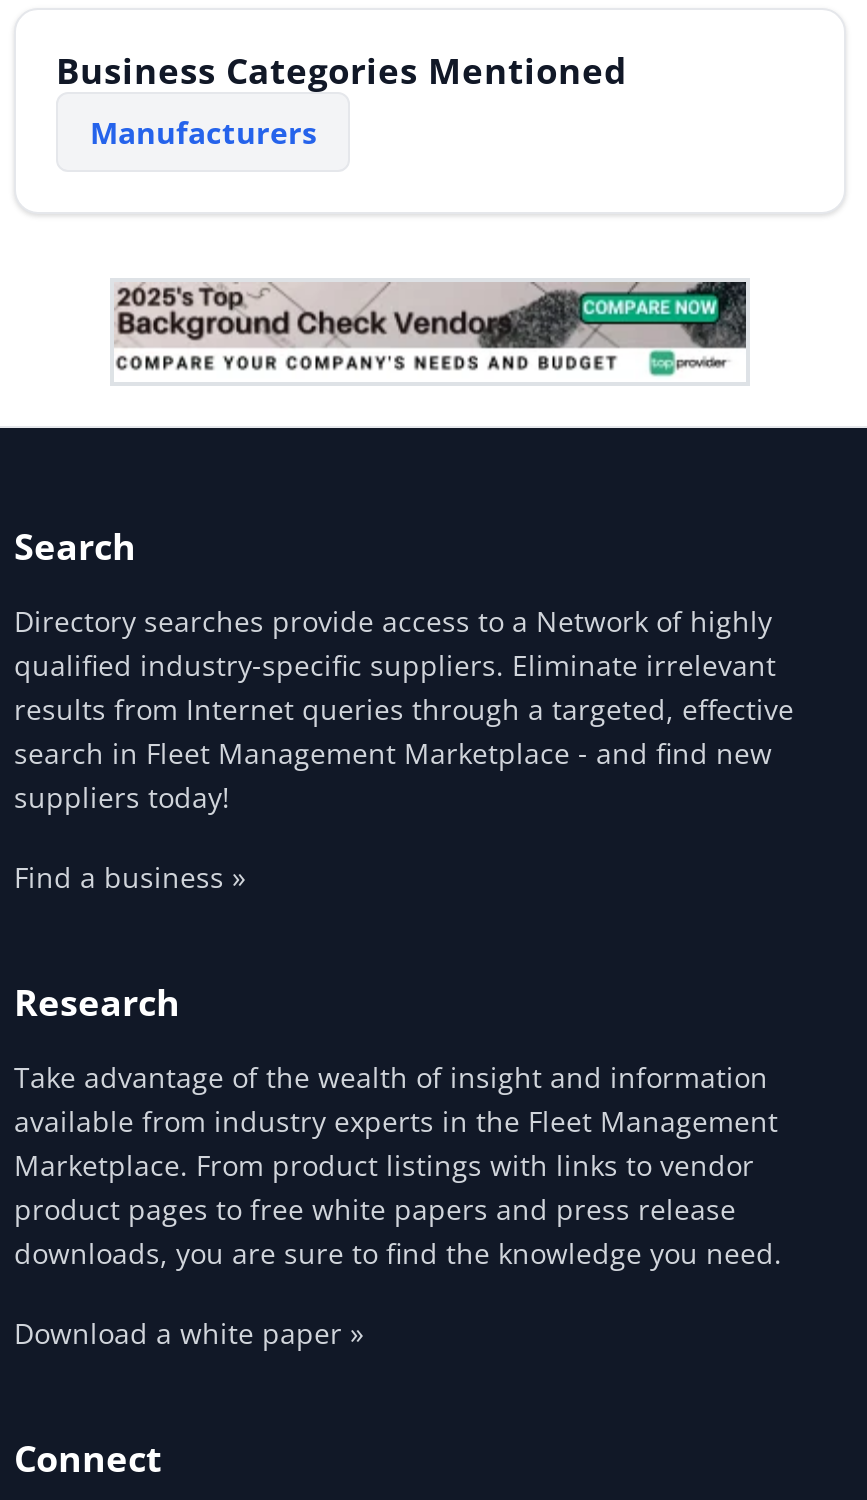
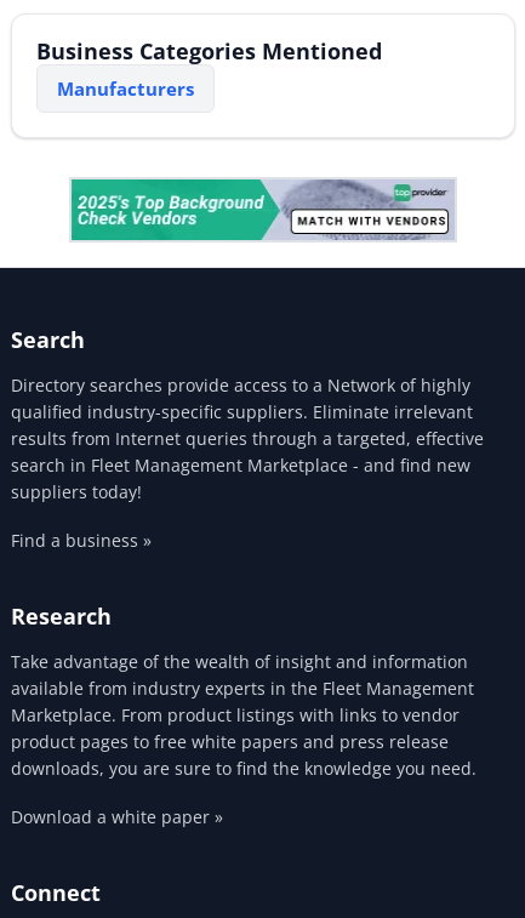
- [image]
+ [image]
